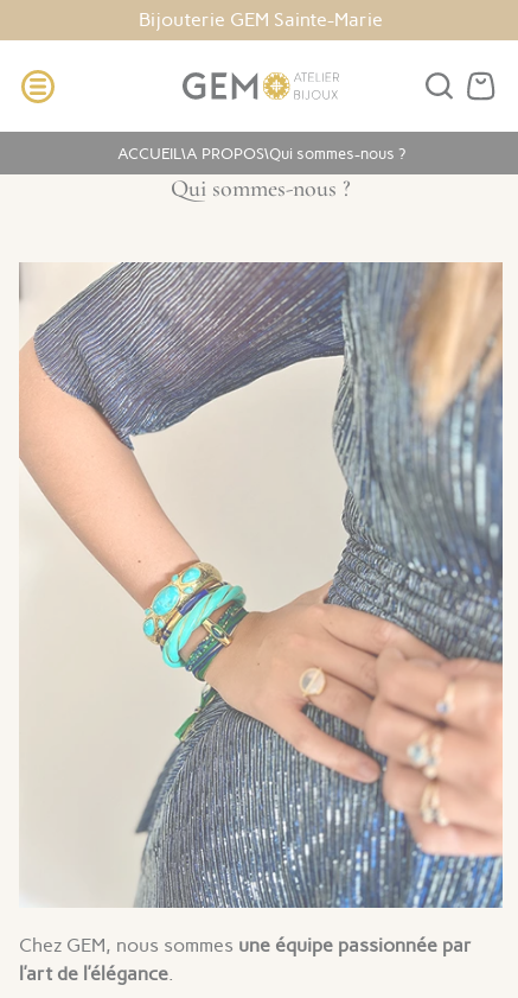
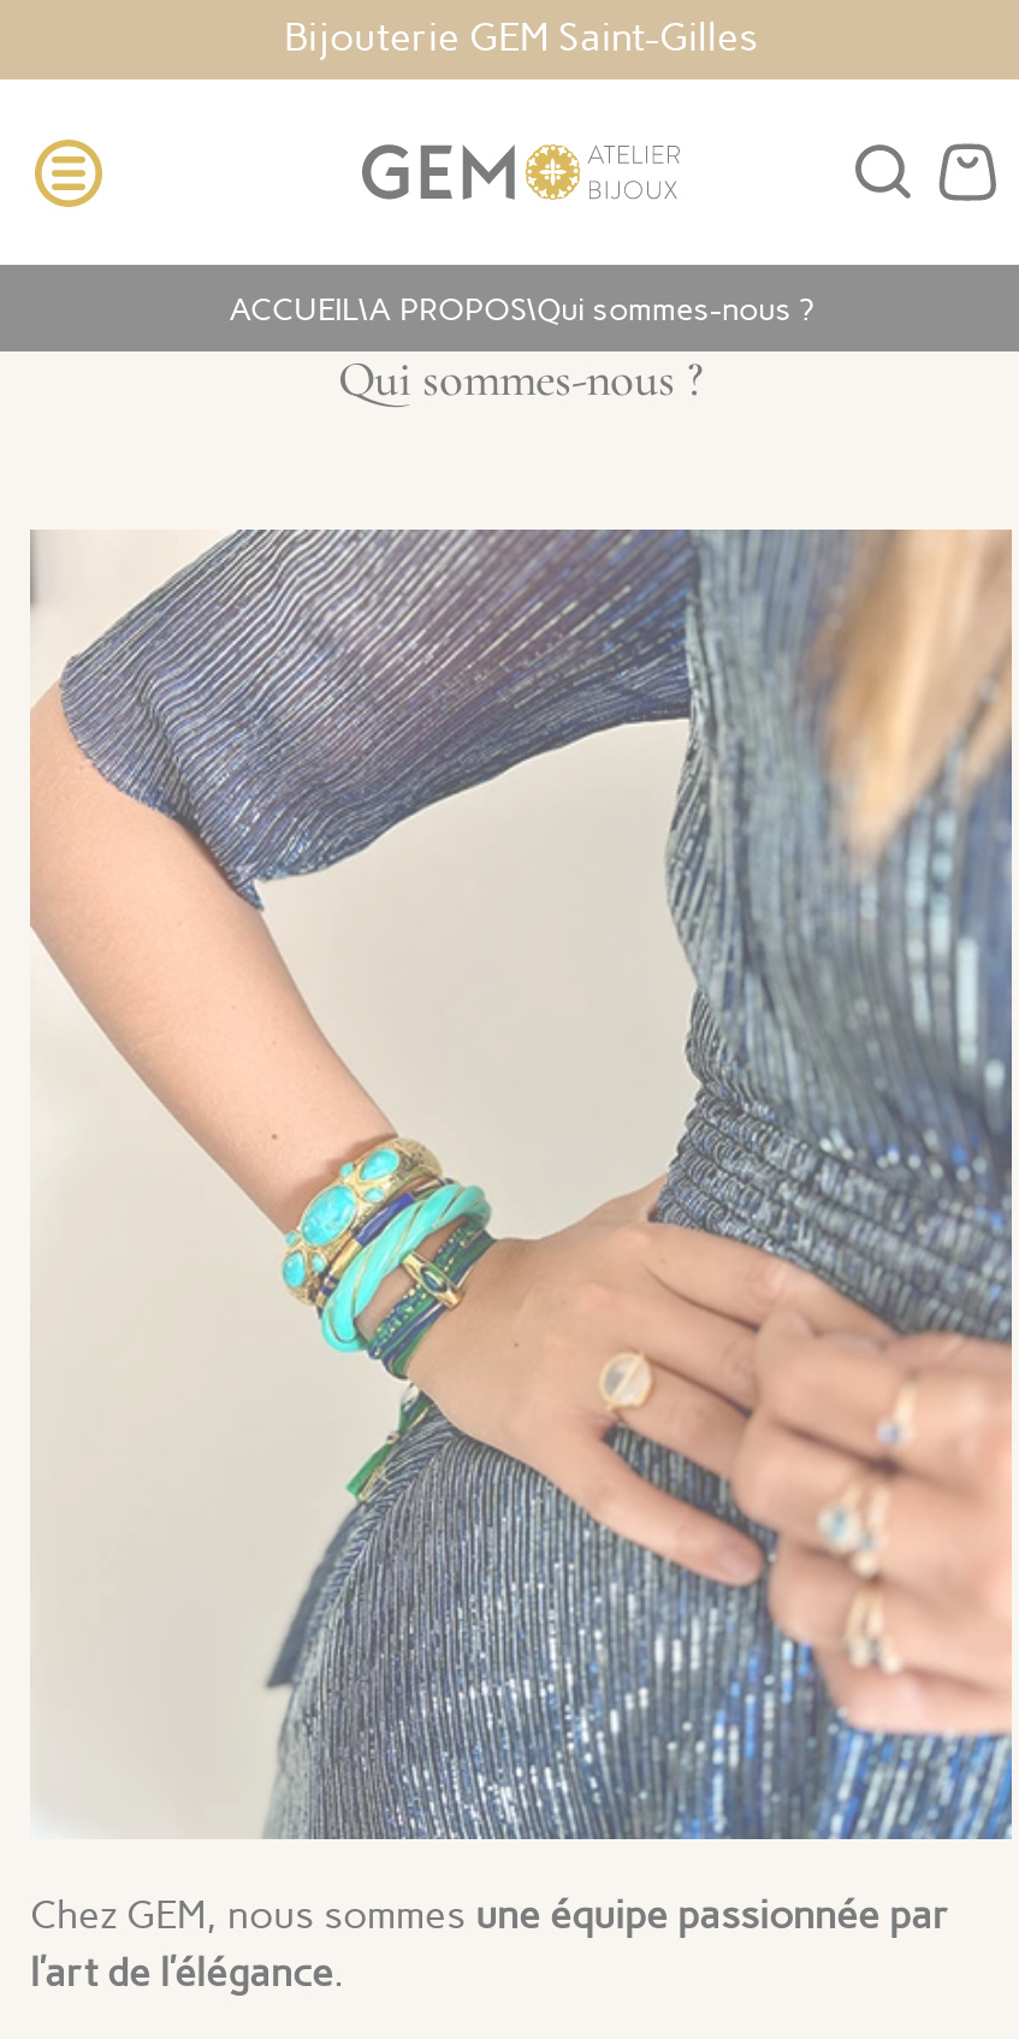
- Bijouterie GEM Sainte-Marie
+ Bijouterie GEM Saint-Gilles
